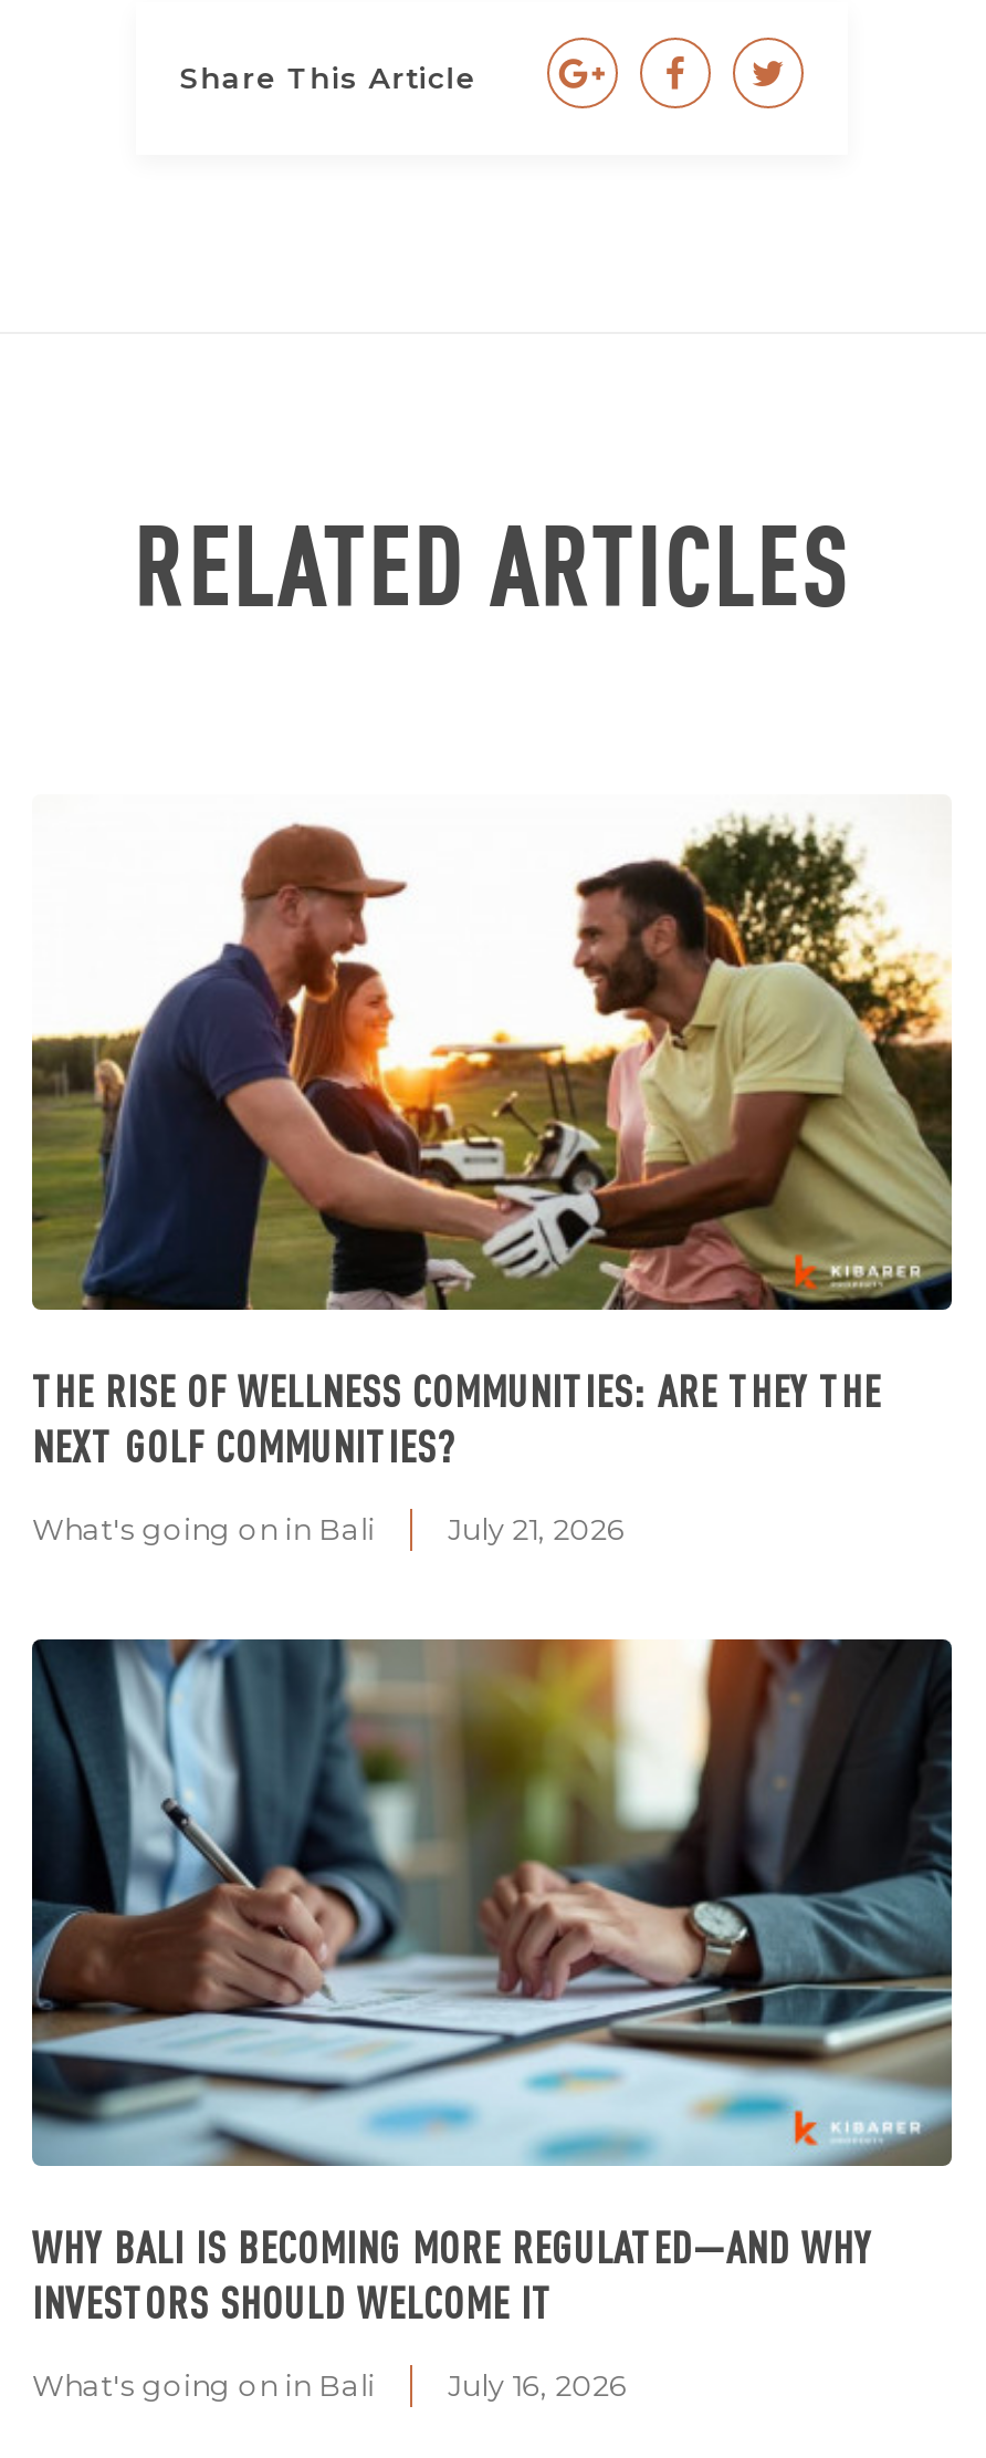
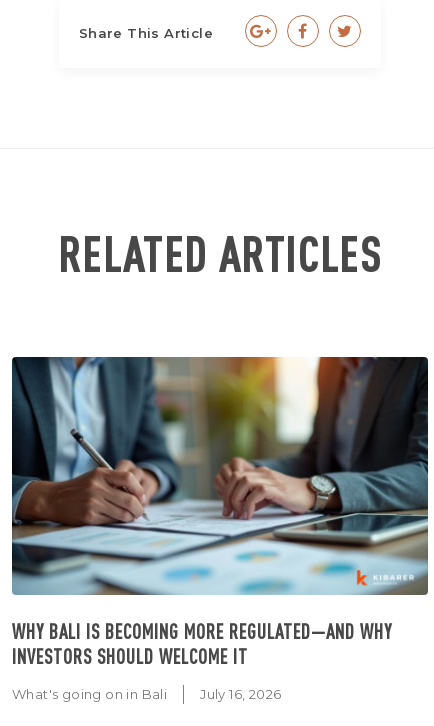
- [image]
- THE RISE OF WELLNESS COMMUNITIES: ARE THEY THE
- NEXT GOLF COMMUNITIES?
- What's going on in Bali
- July 21, 2026
